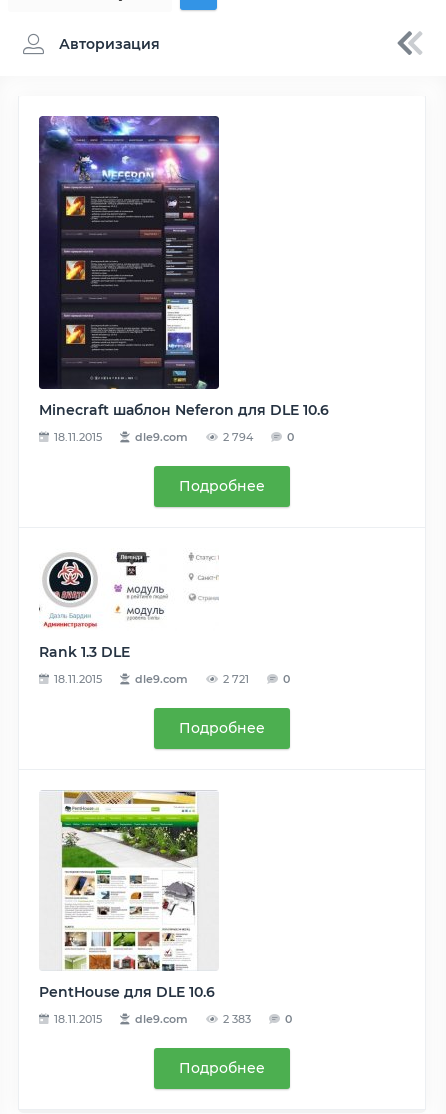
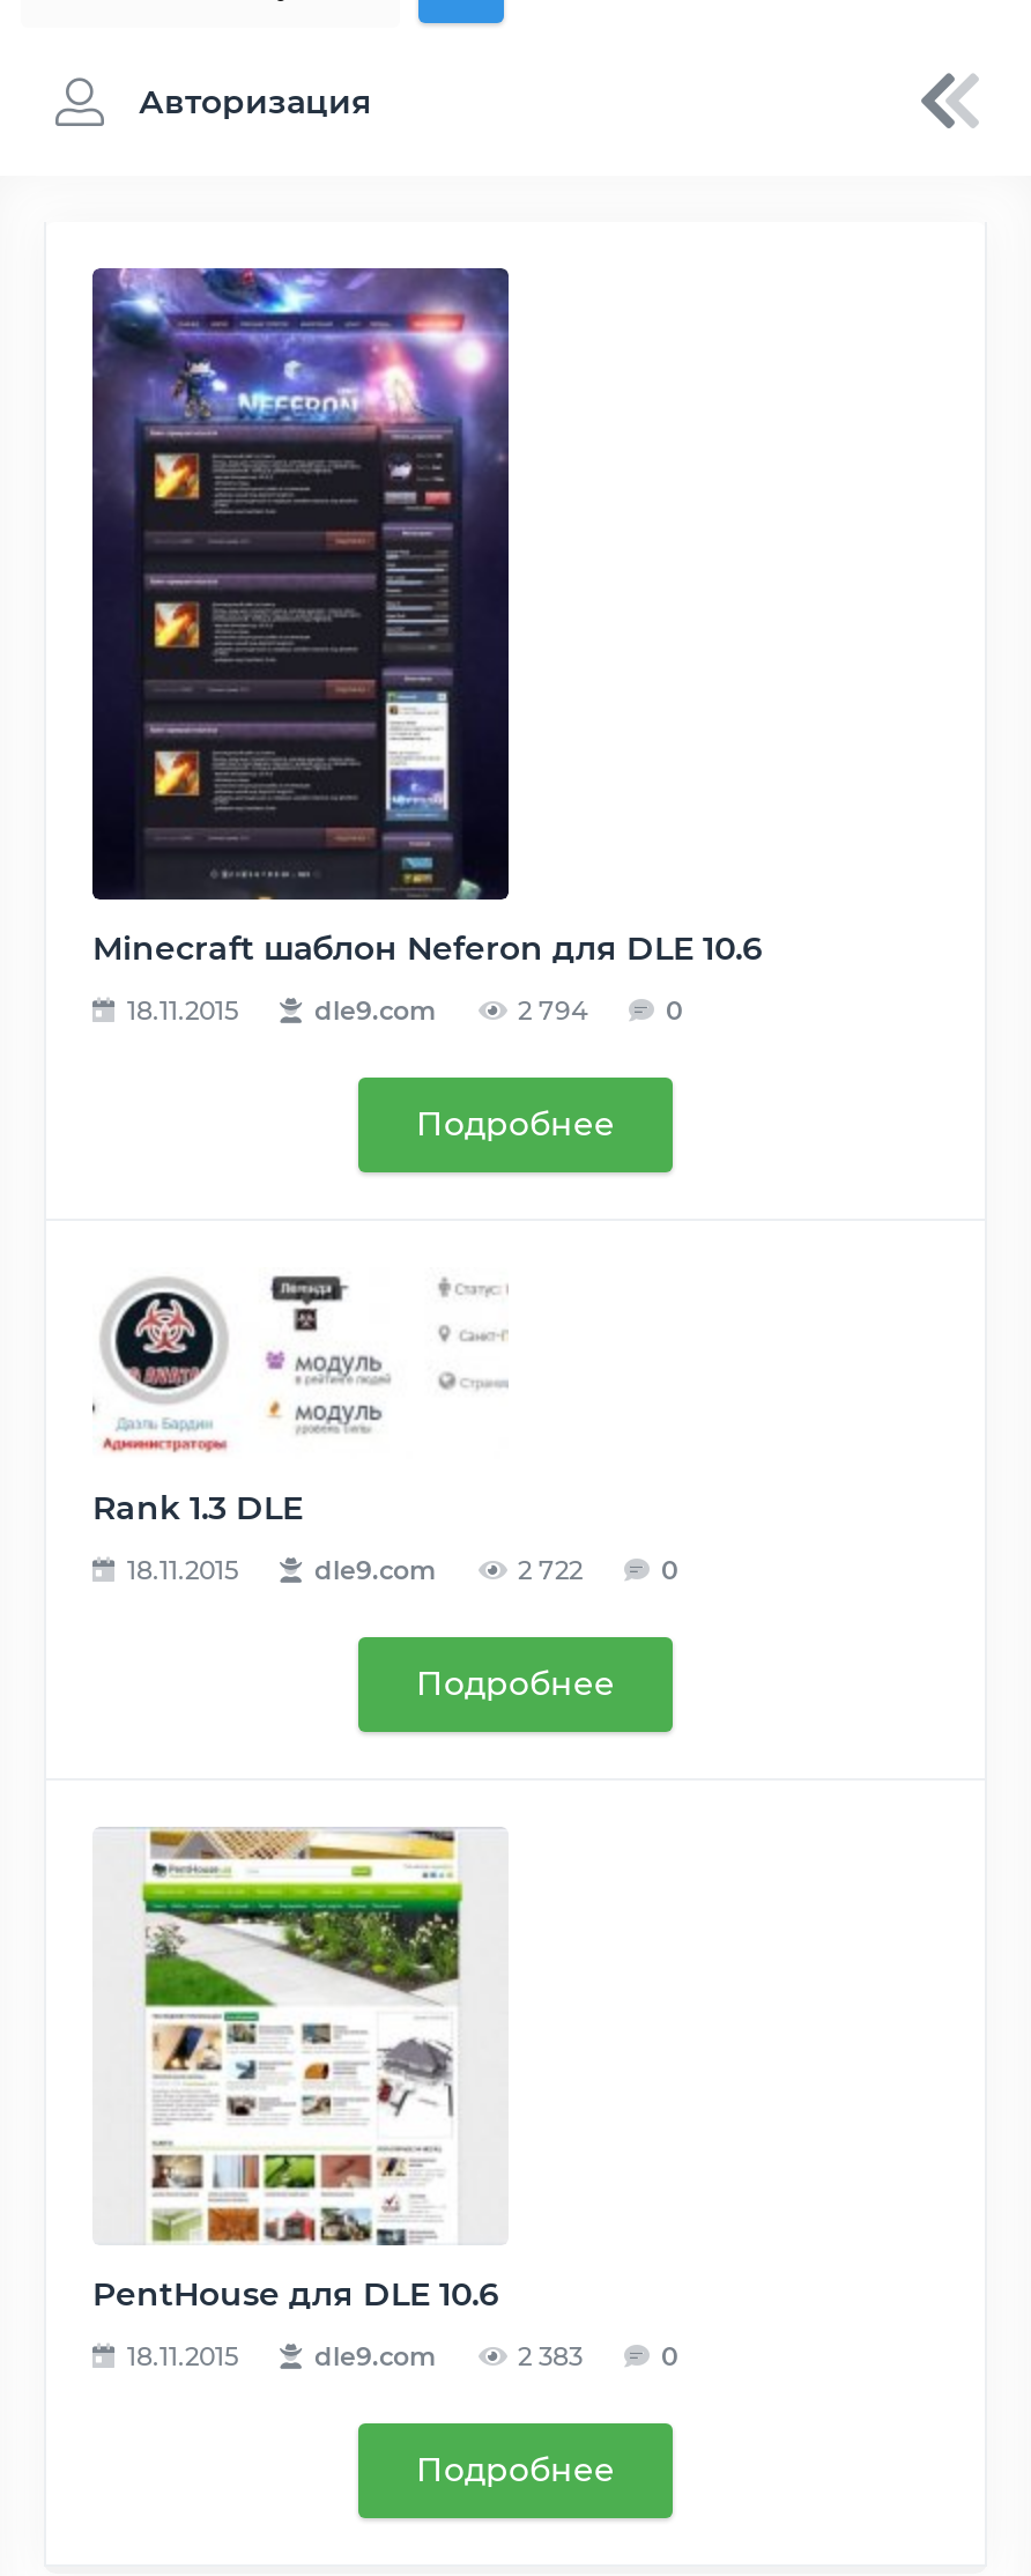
- 2 721
+ 2 722
